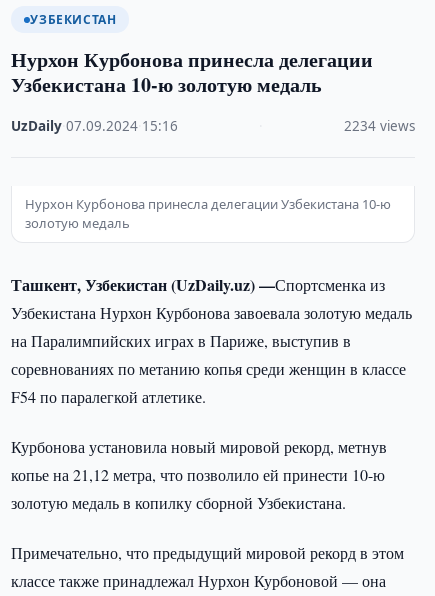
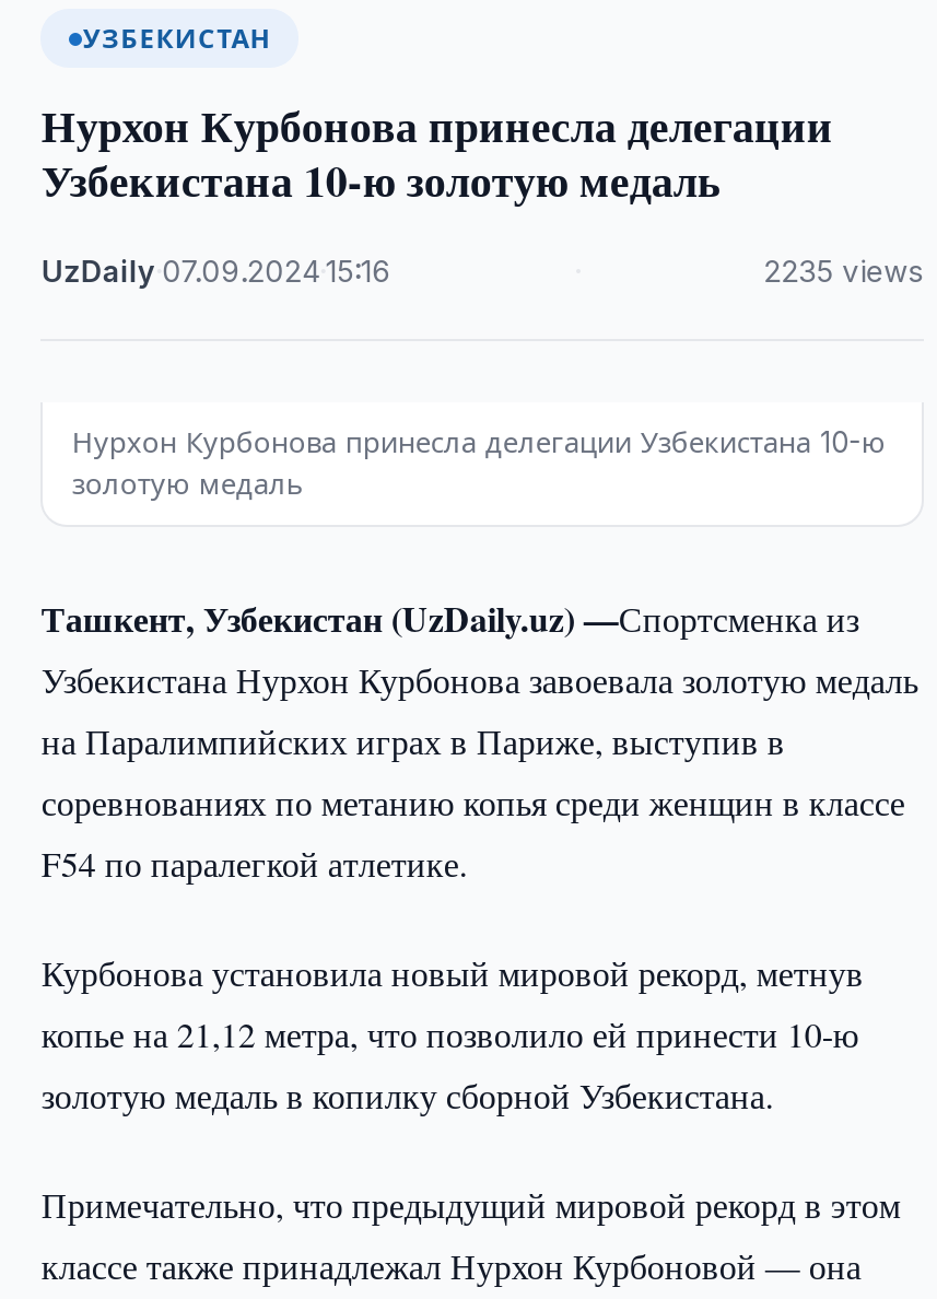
- 2234 views
+ 2235 views
